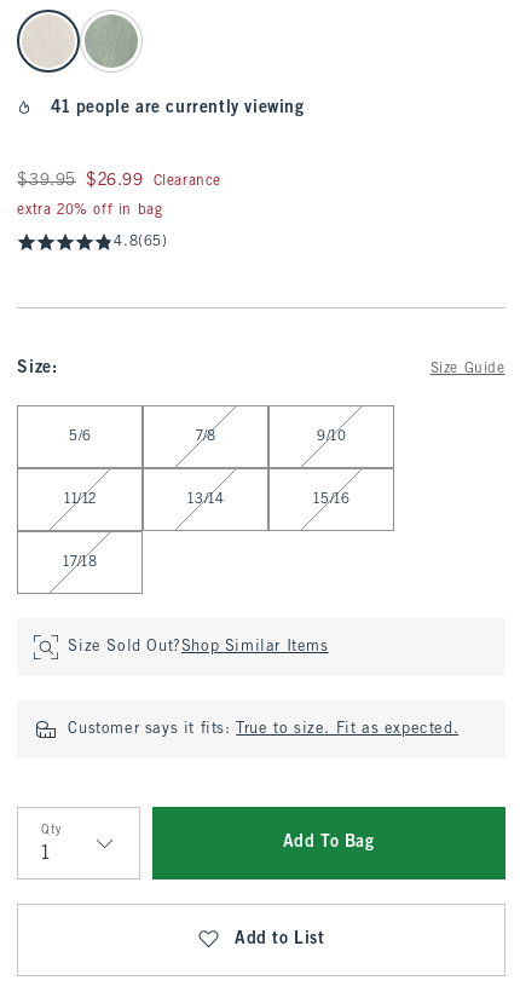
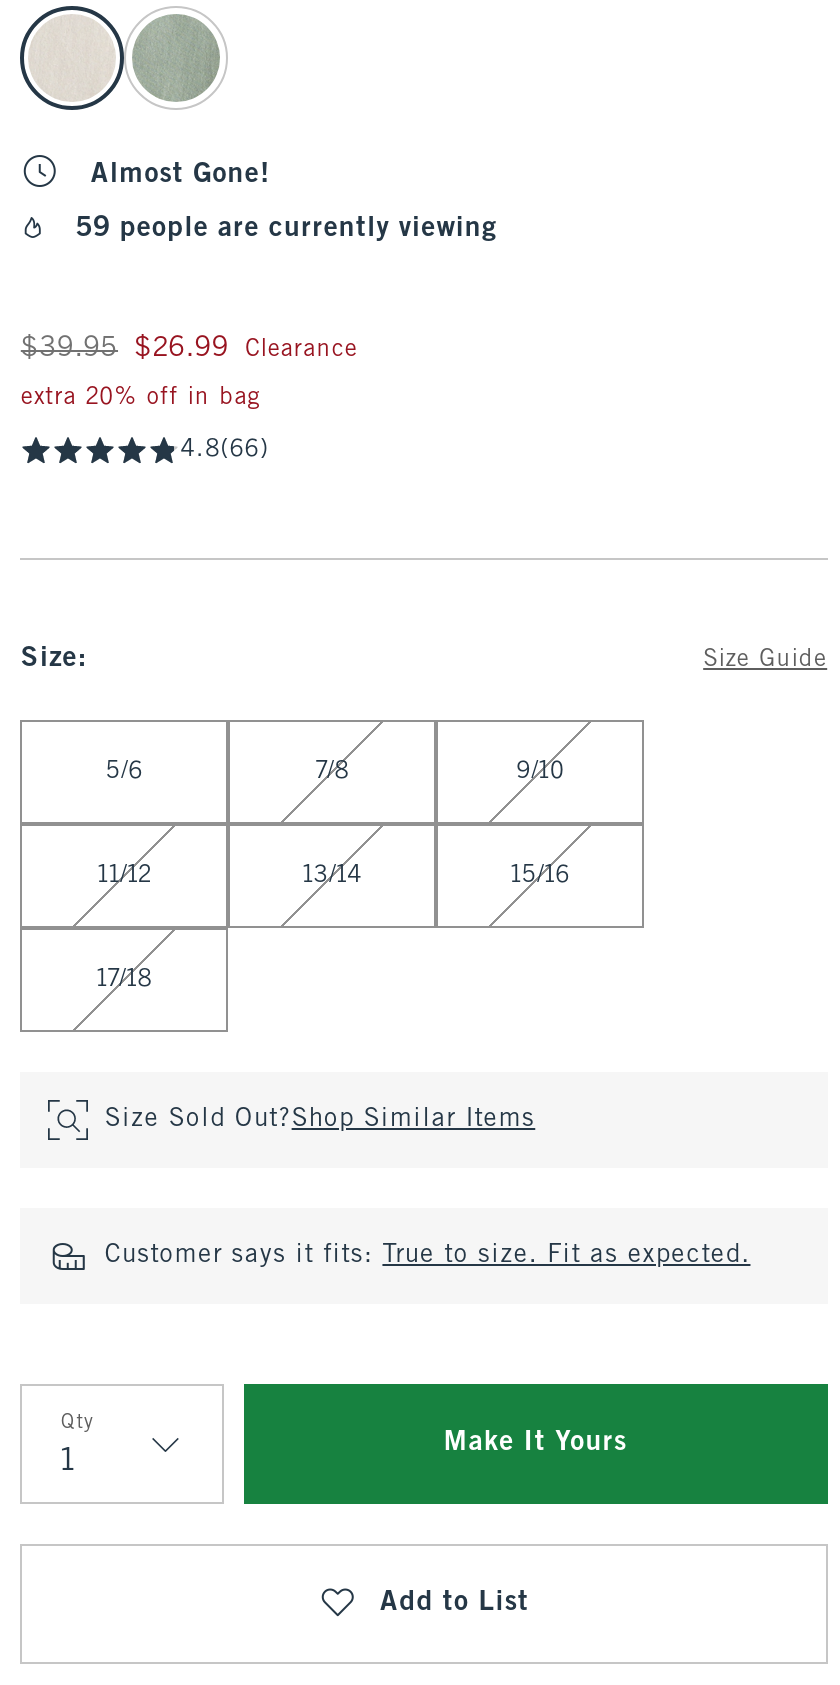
- 41 people are currently viewing
+ Almost Gone!
+ 59 people are currently viewing

- 4.8(65)
+ 4.8(66)

- Add To Bag
+ Make It Yours
